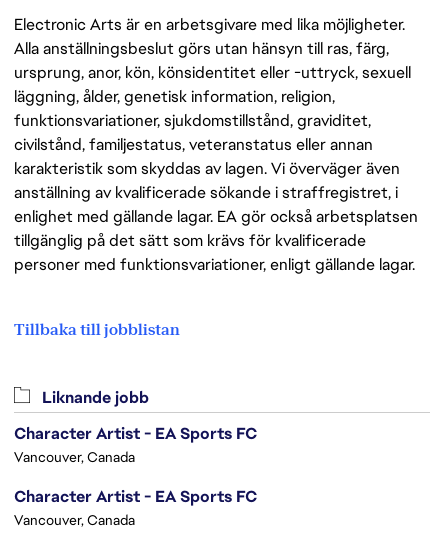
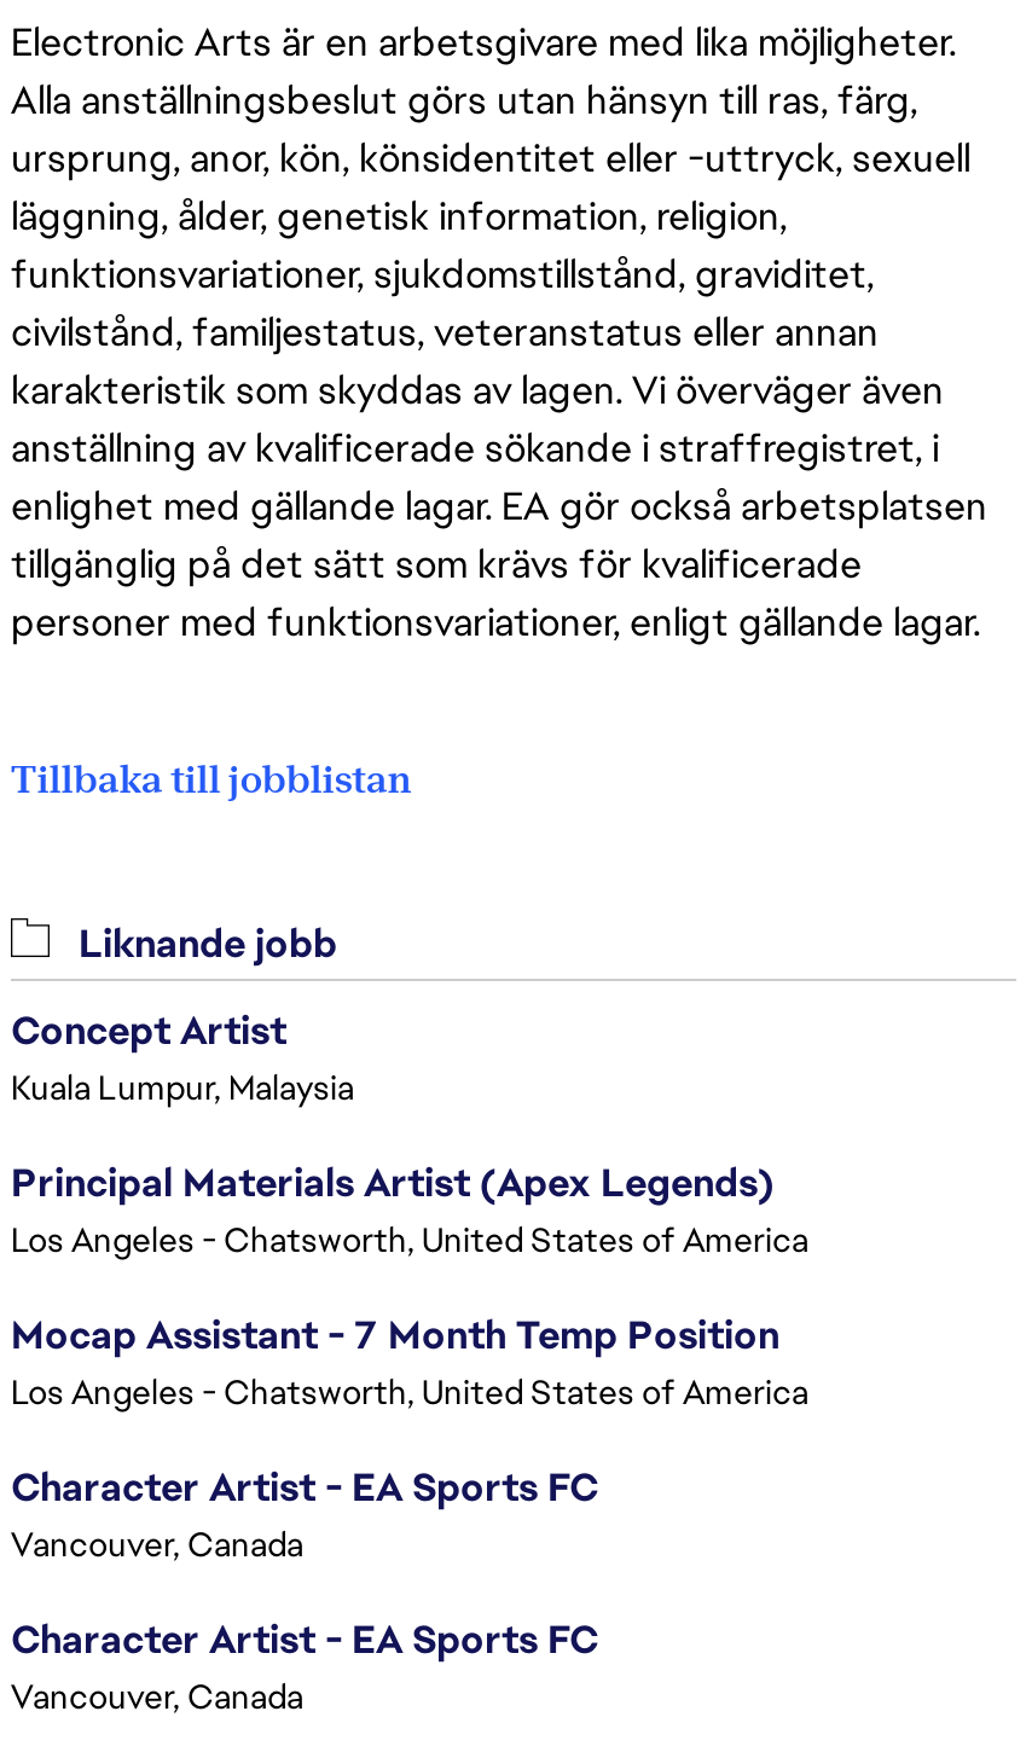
+ Concept Artist
+ Kuala Lumpur, Malaysia
+ Principal Materials Artist (Apex Legends)
+ Los Angeles - Chatsworth, United States of America
+ Mocap Assistant - 7 Month Temp Position
+ Los Angeles - Chatsworth, United States of America
